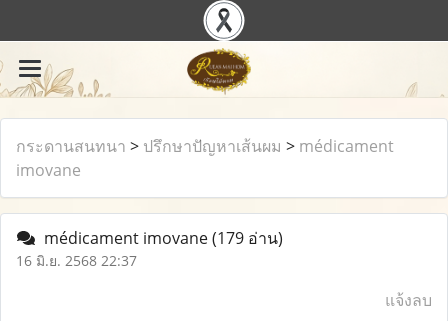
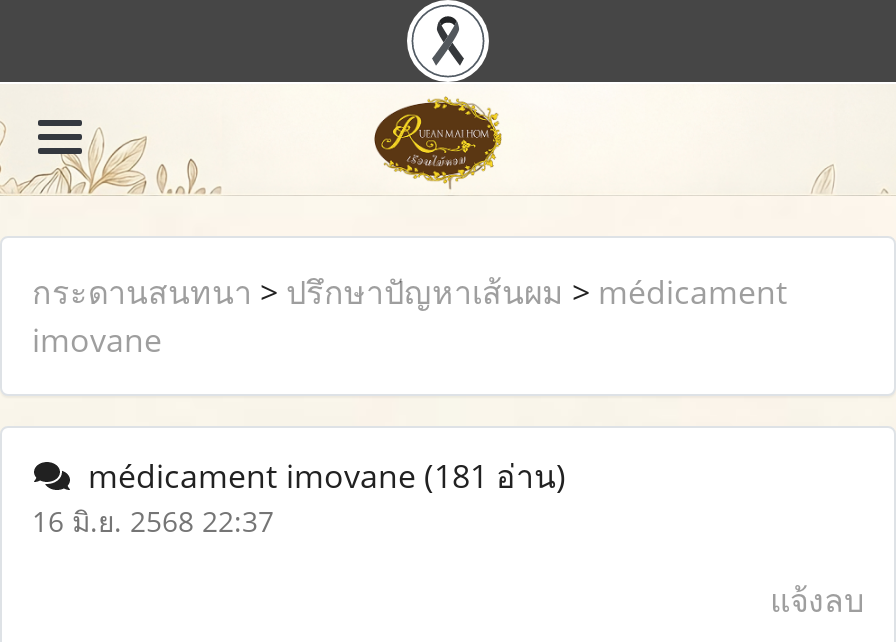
- médicament imovane (179 อ่าน)
+ médicament imovane (181 อ่าน)
